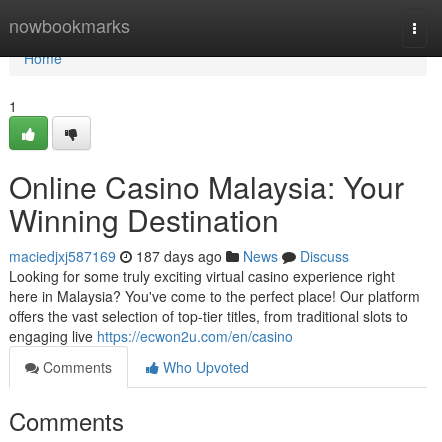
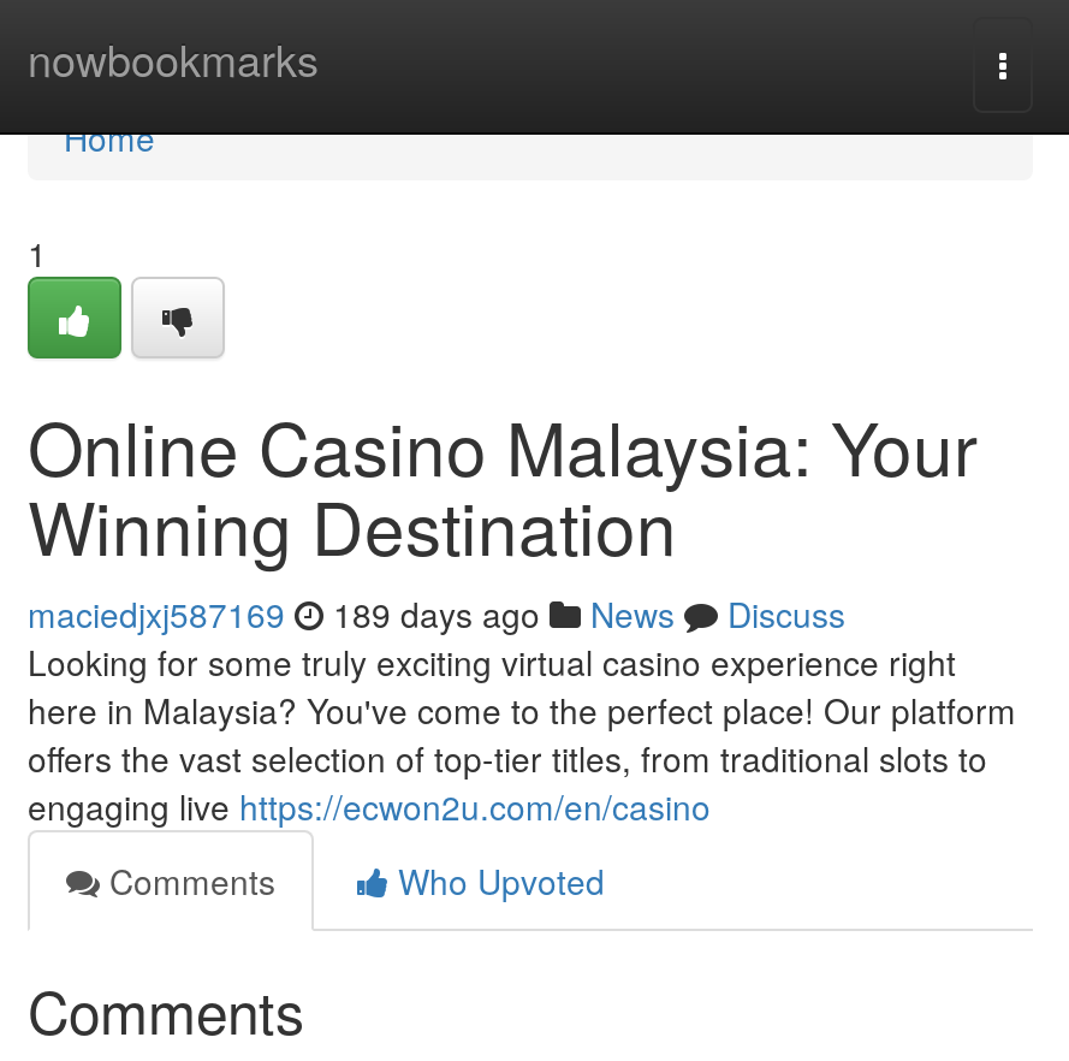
- maciedjxj587169 187 days ago News Discuss
+ maciedjxj587169 189 days ago News Discuss
